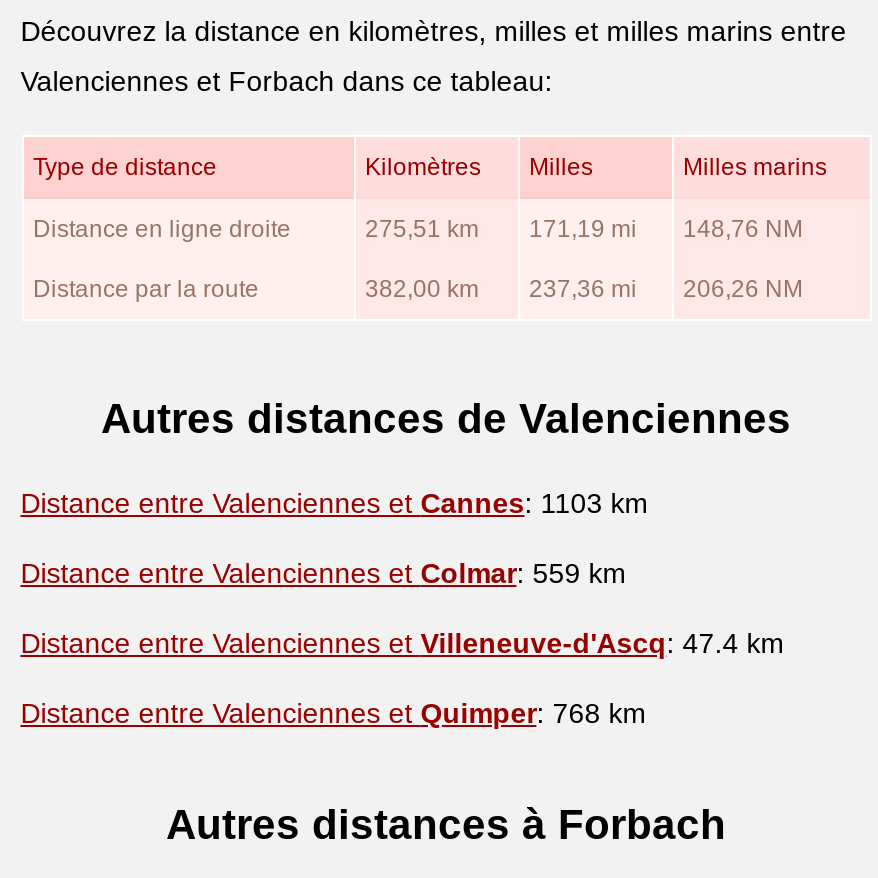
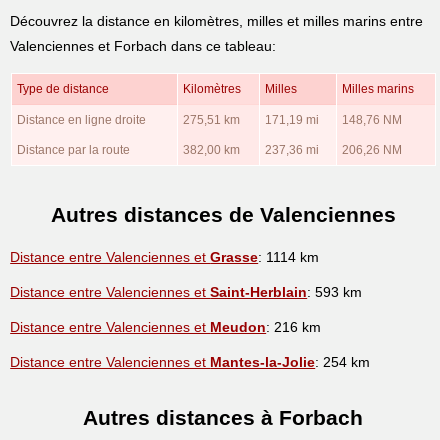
- Distance entre Valenciennes et Cannes: 1103 km
+ Distance entre Valenciennes et Grasse: 1114 km

- Distance entre Valenciennes et Colmar: 559 km
+ Distance entre Valenciennes et Saint-Herblain: 593 km

- Distance entre Valenciennes et Villeneuve-d'Ascq: 47.4 km
+ Distance entre Valenciennes et Meudon: 216 km

- Distance entre Valenciennes et Quimper: 768 km
+ Distance entre Valenciennes et Mantes-la-Jolie: 254 km
